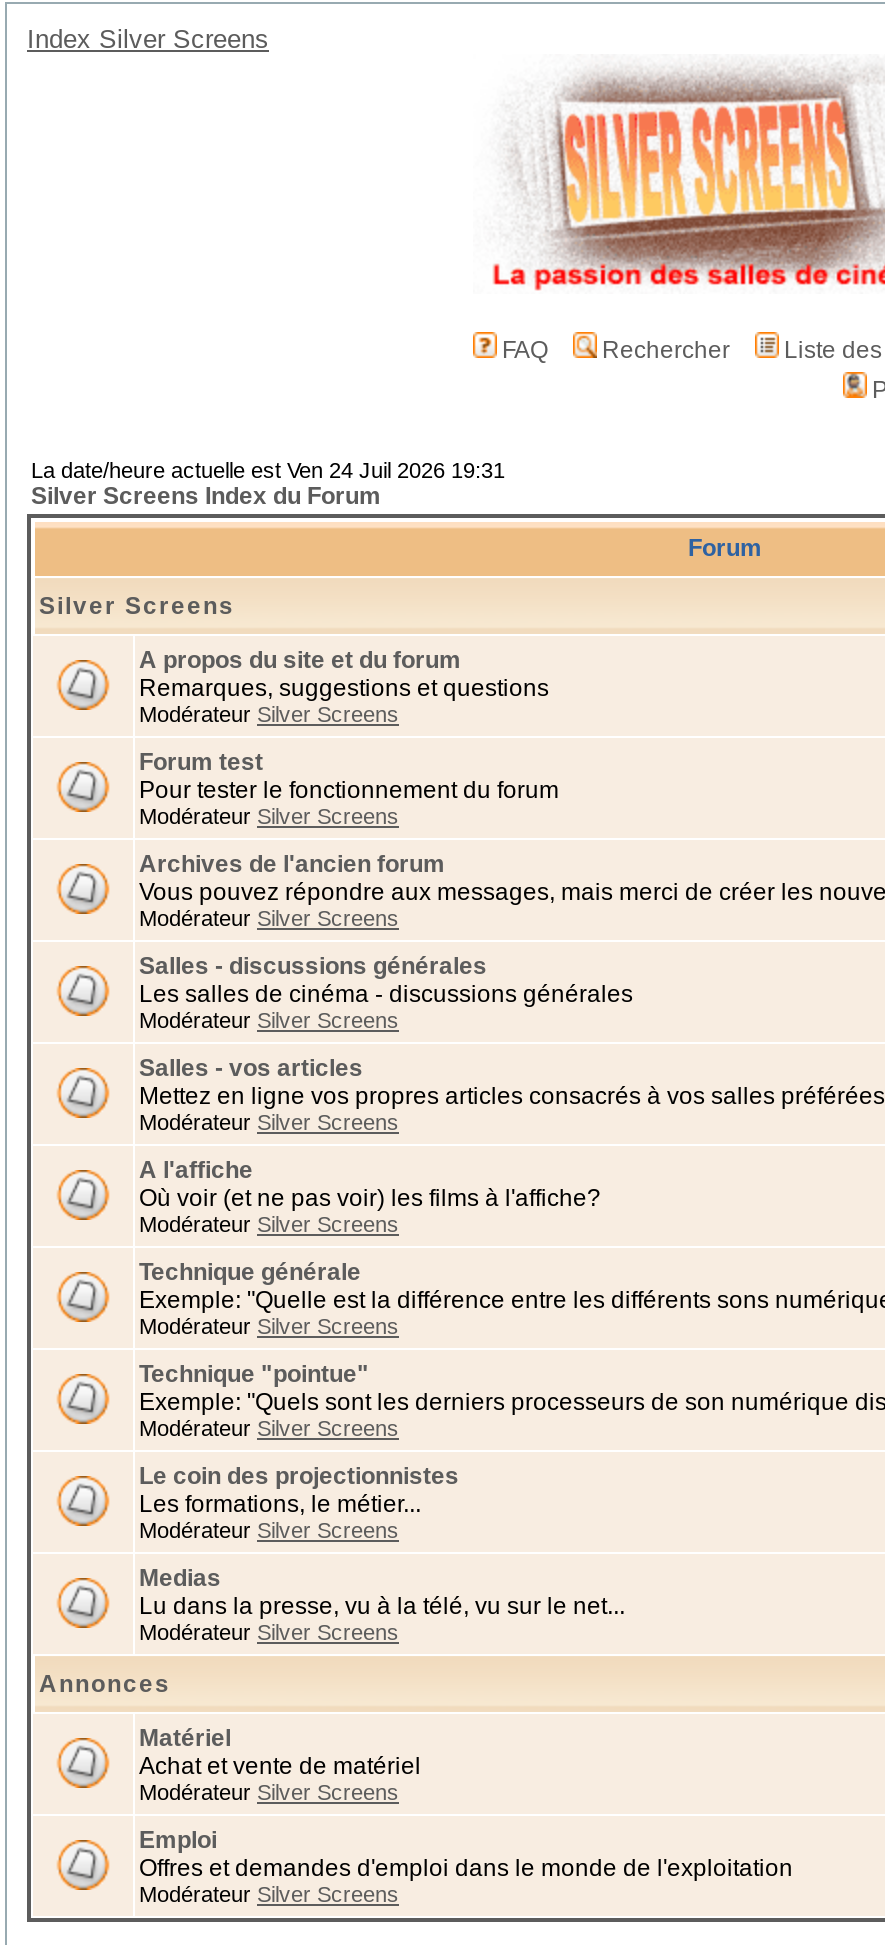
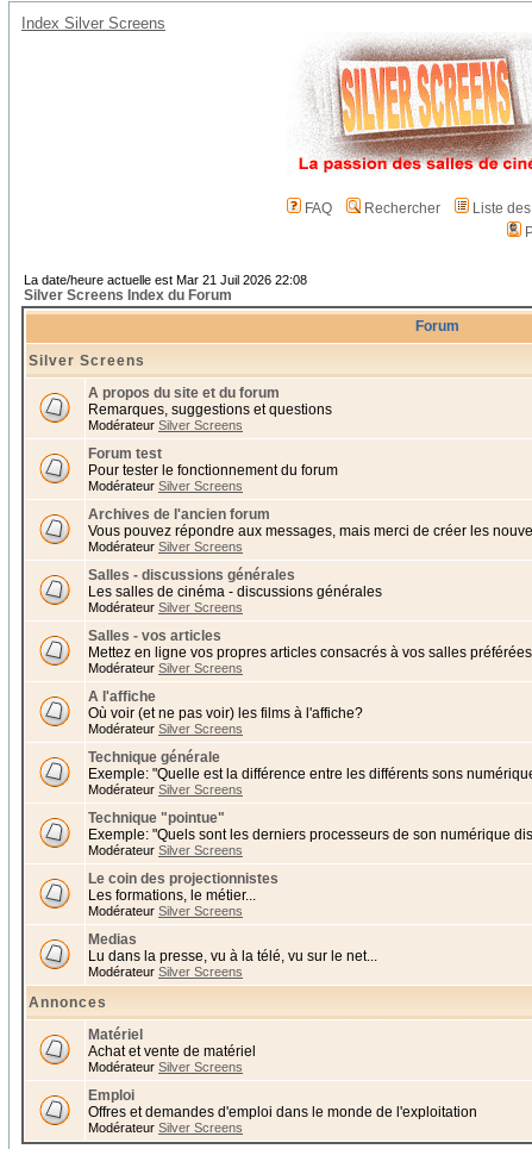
- La date/heure actuelle est Ven 24 Juil 2026 19:31
+ La date/heure actuelle est Mar 21 Juil 2026 22:08
